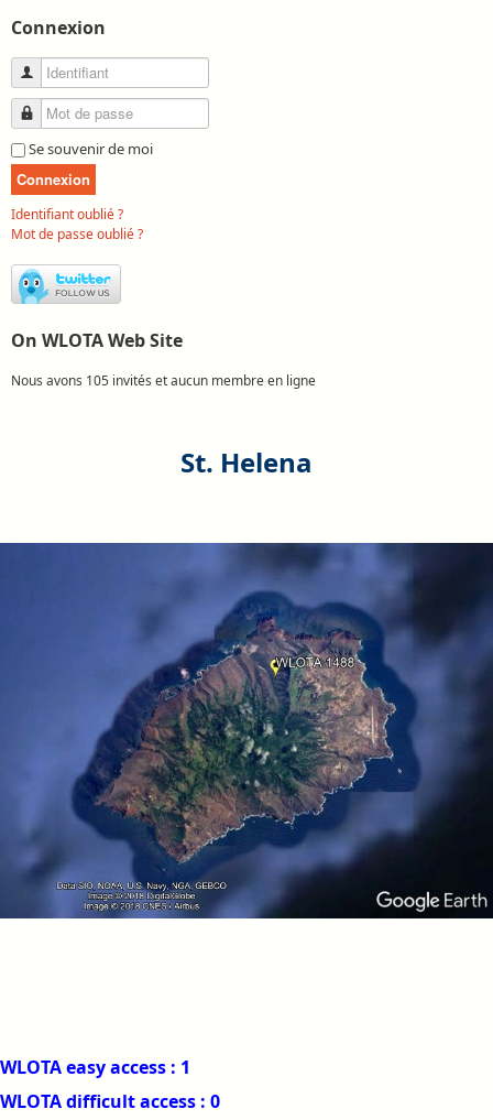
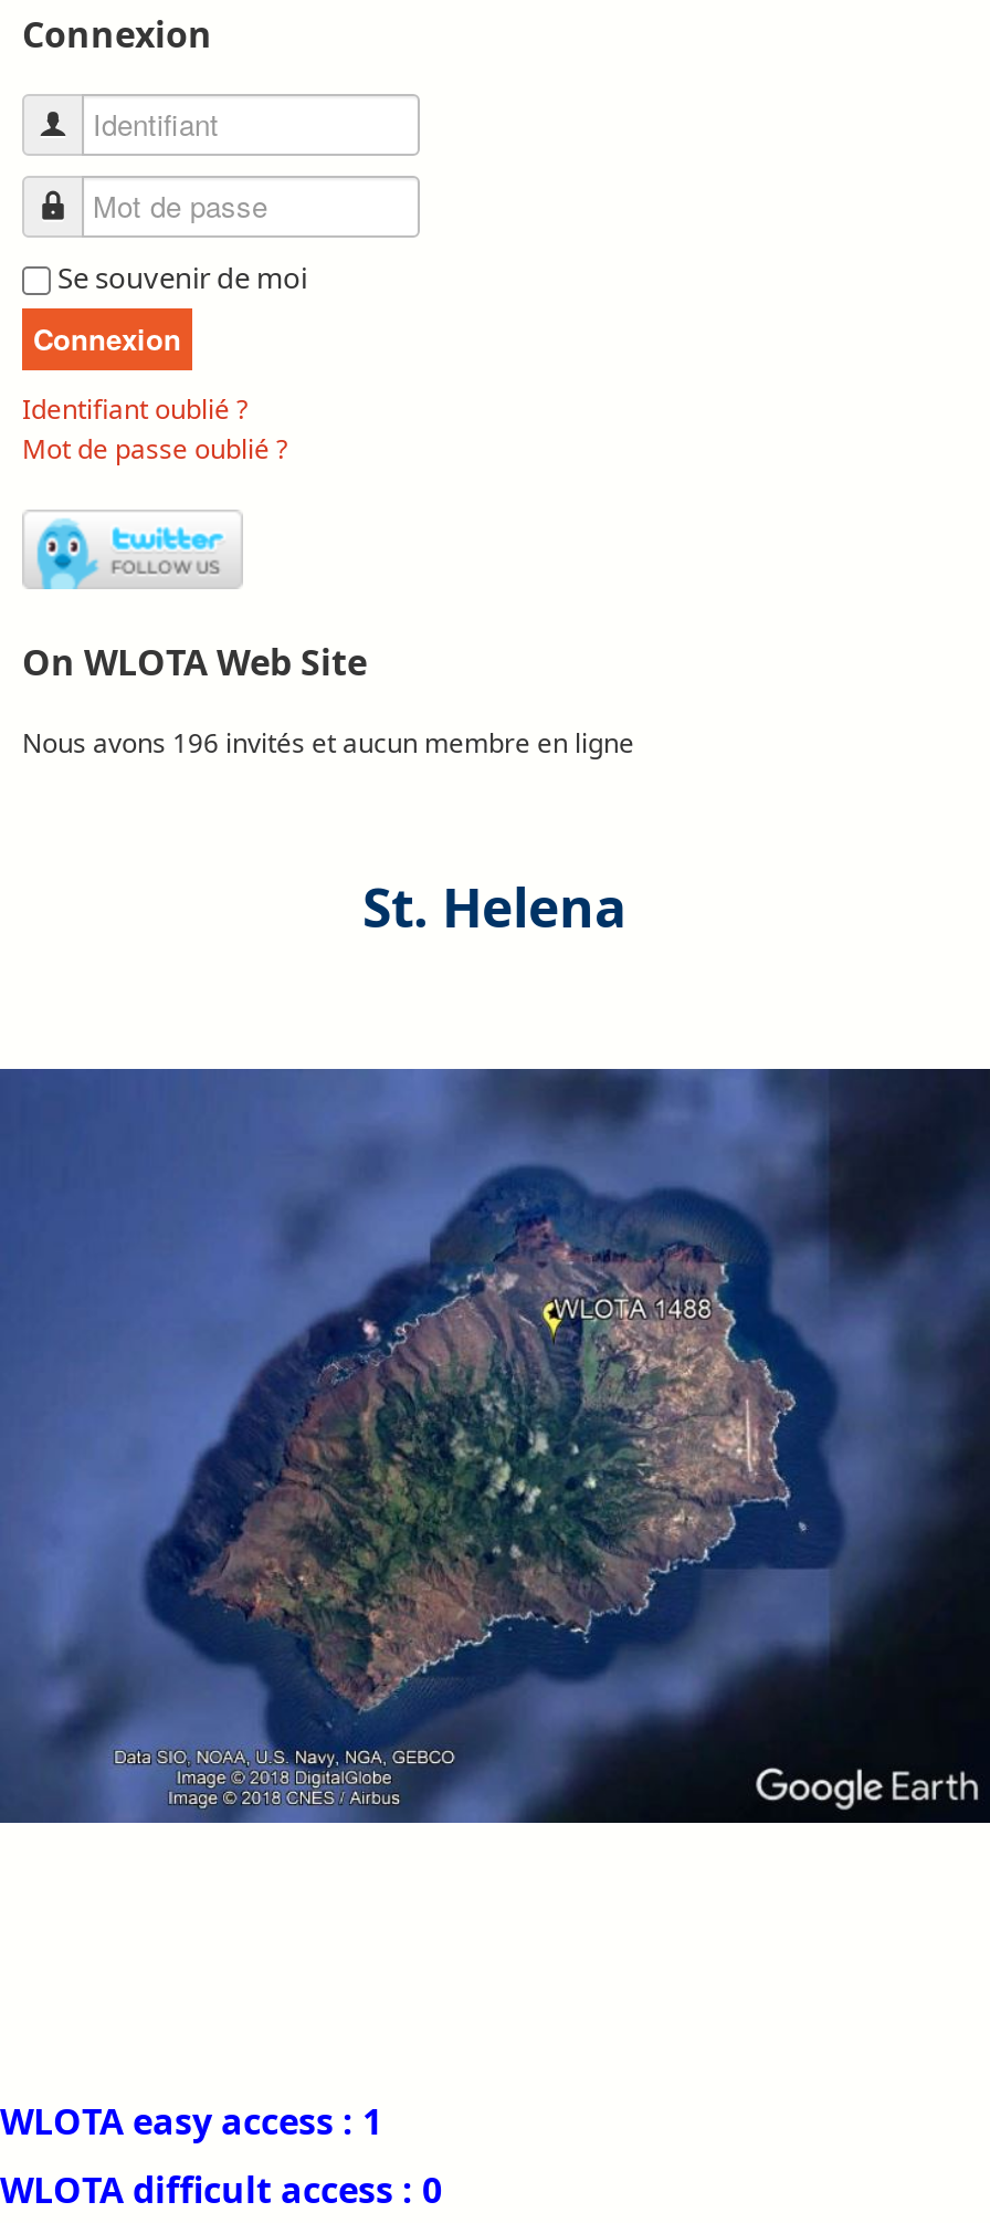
- Nous avons 105 invités et aucun membre en ligne
+ Nous avons 196 invités et aucun membre en ligne
